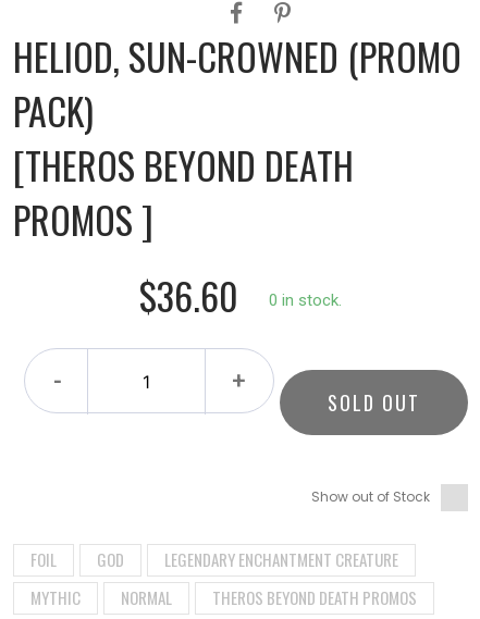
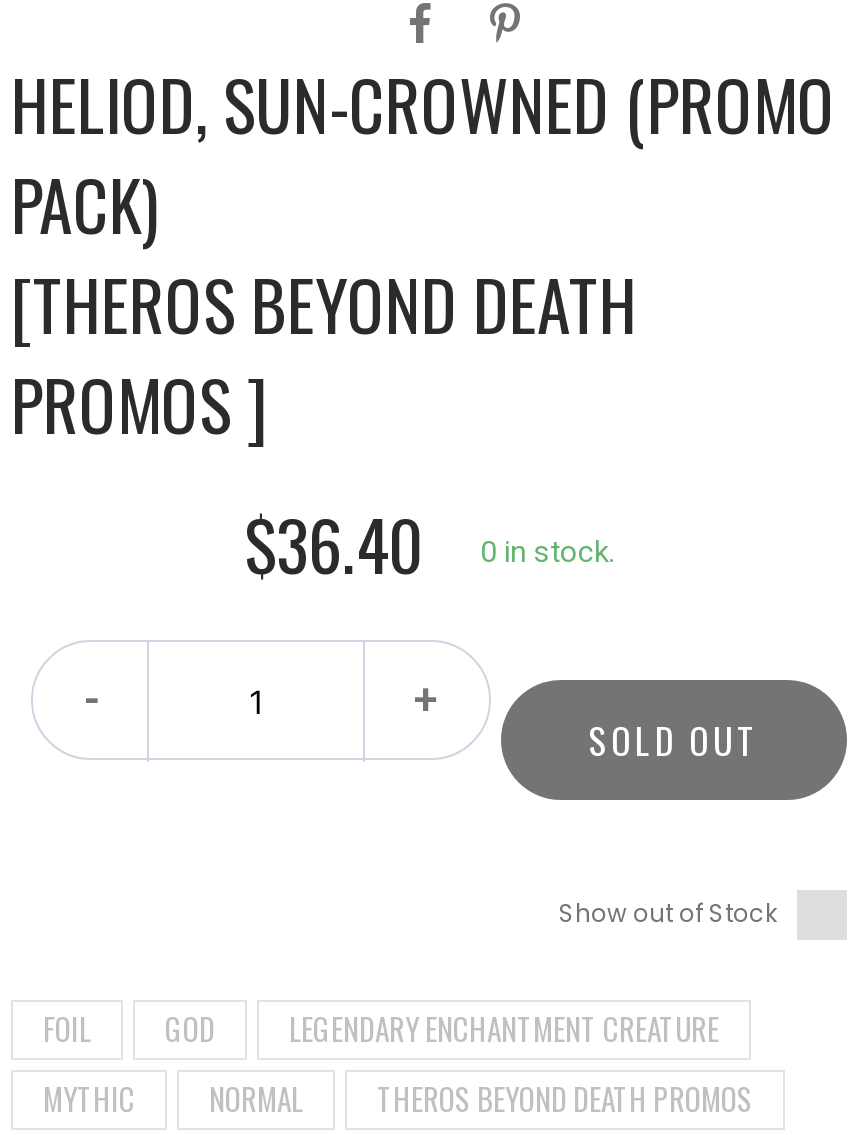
- $36.60 0 in stock.
+ $36.40 0 in stock.
